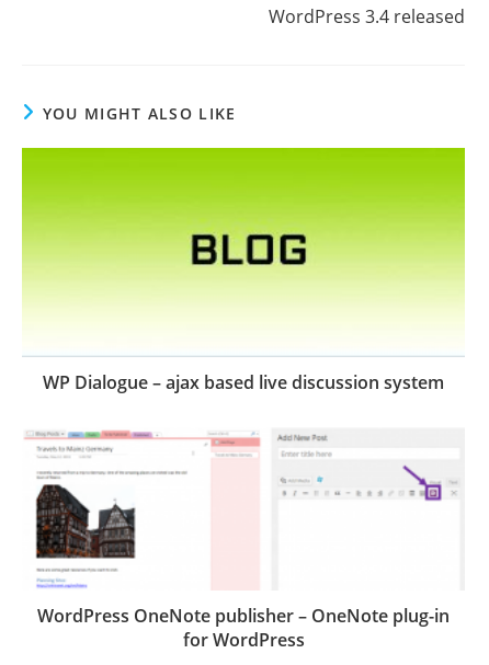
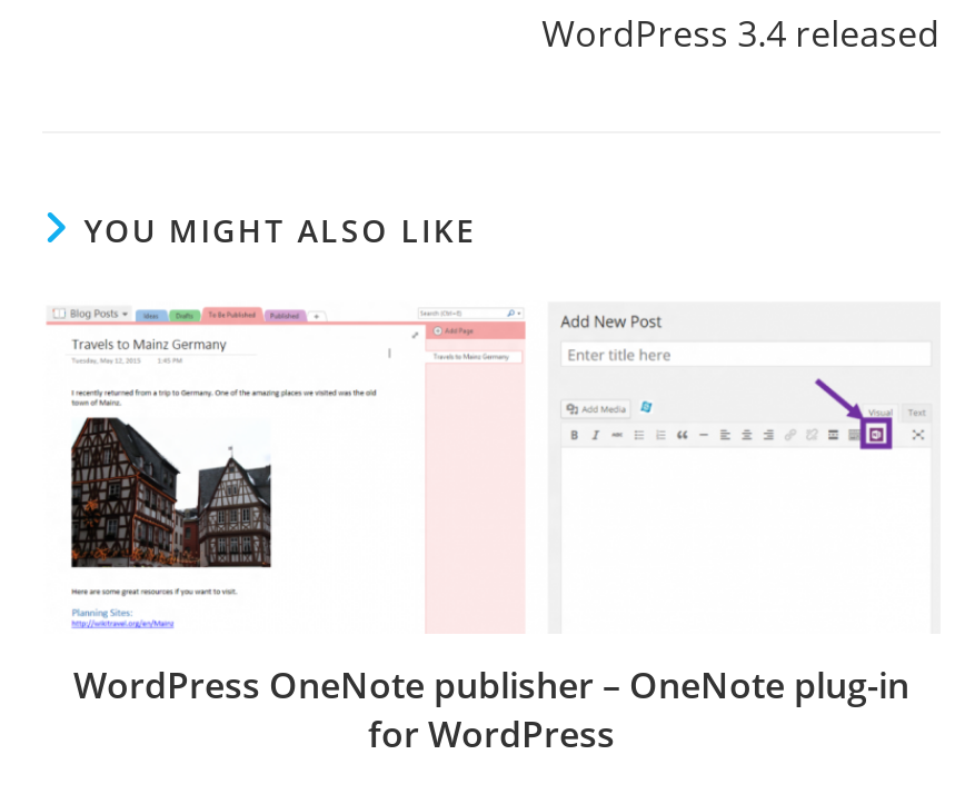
- [image]

- WP Dialogue – ajax based live discussion system
